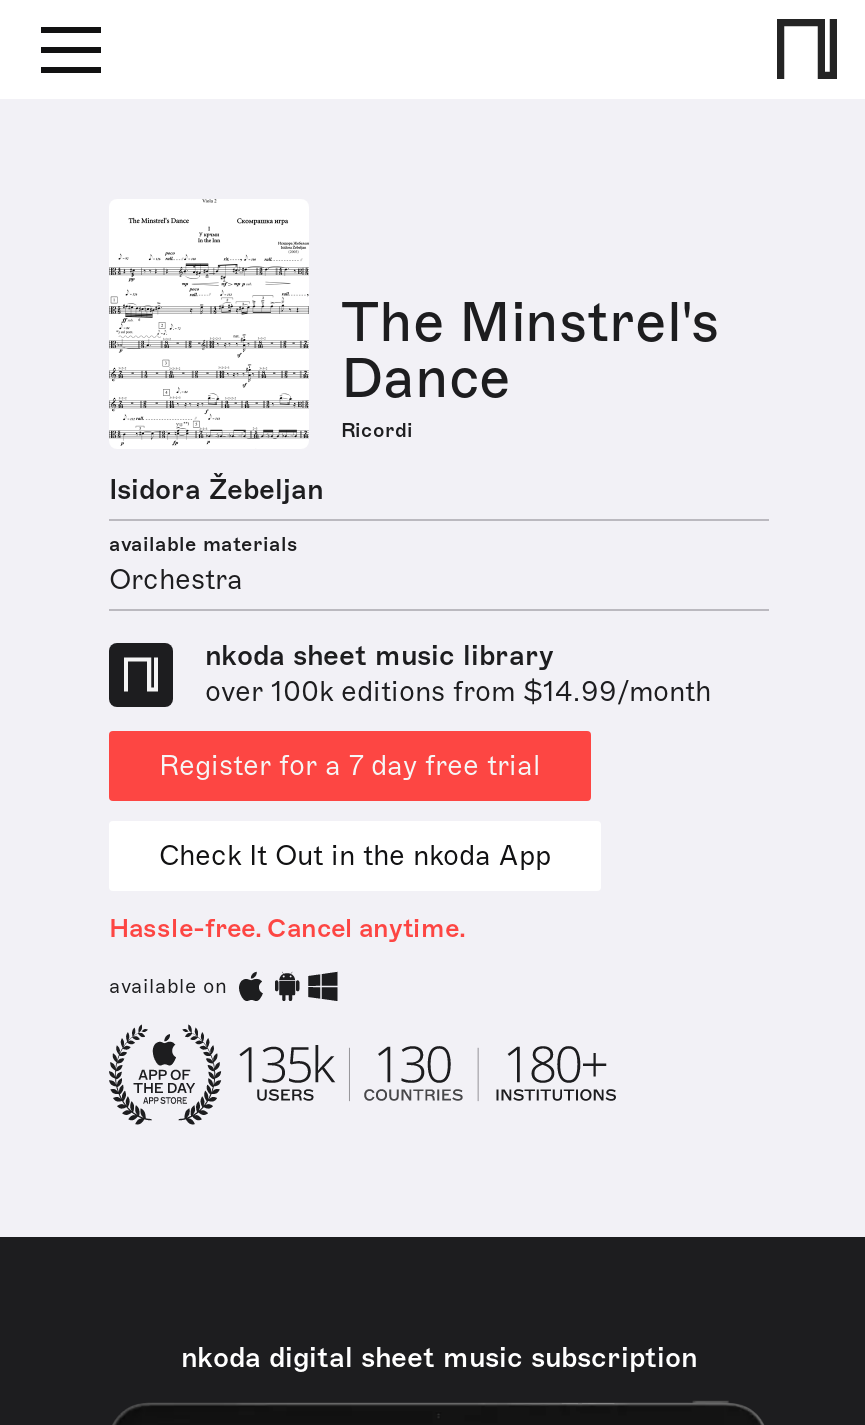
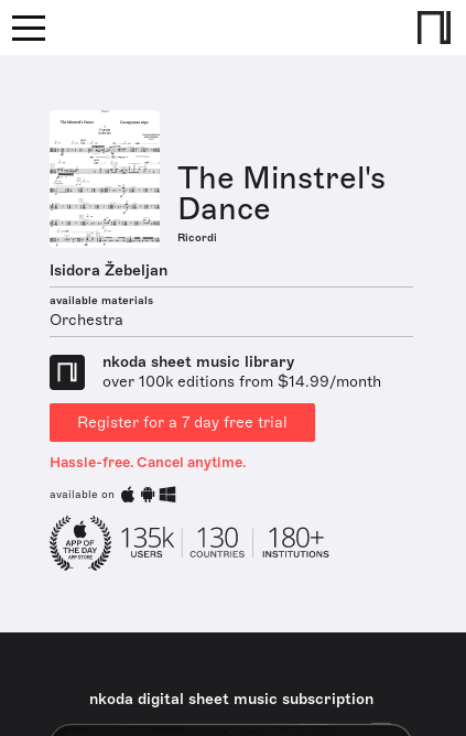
- Check It Out in the nkoda App
